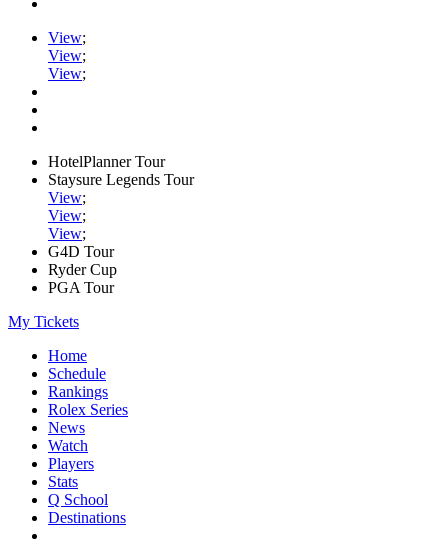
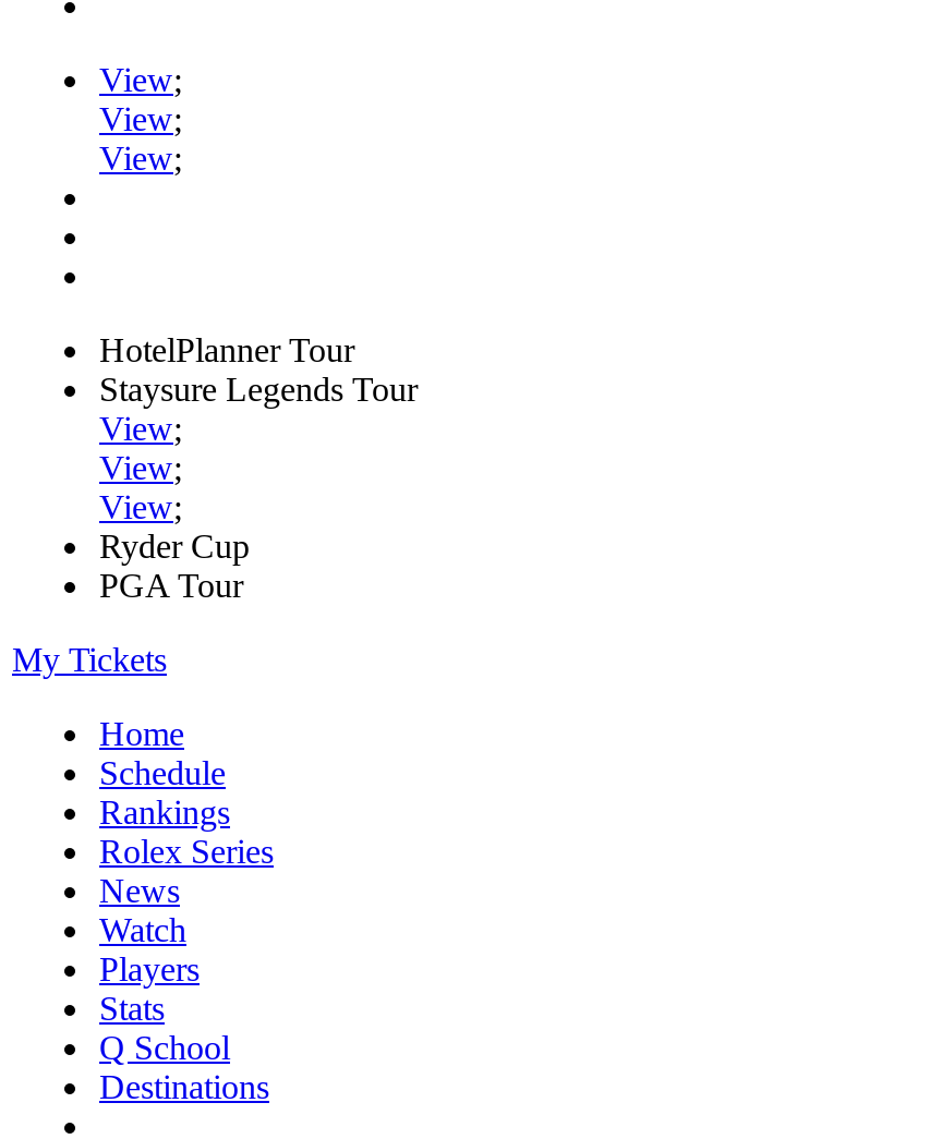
- G4D Tour
